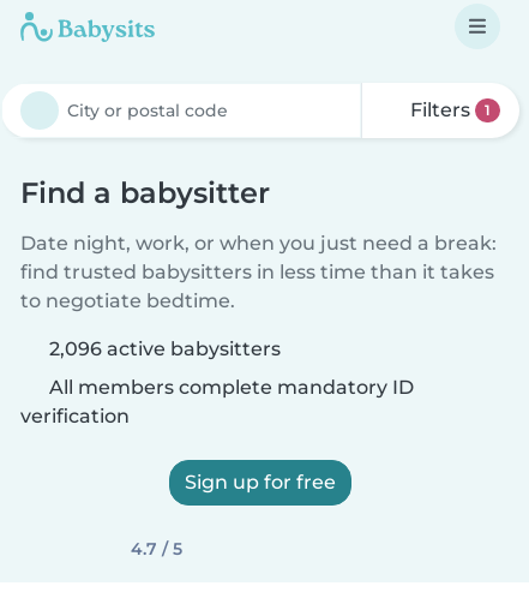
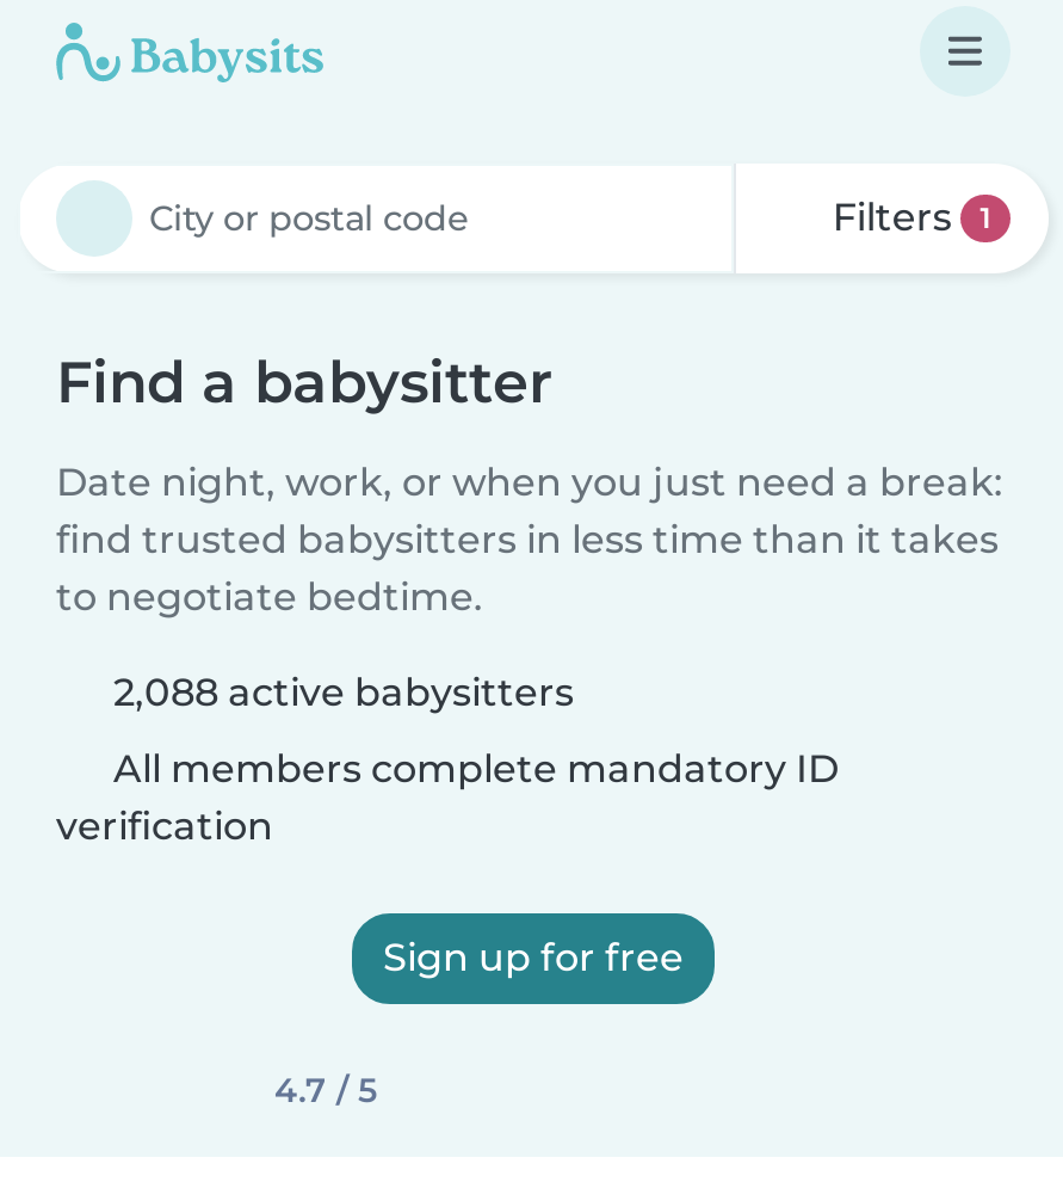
- 2,096 active babysitters
+ 2,088 active babysitters
